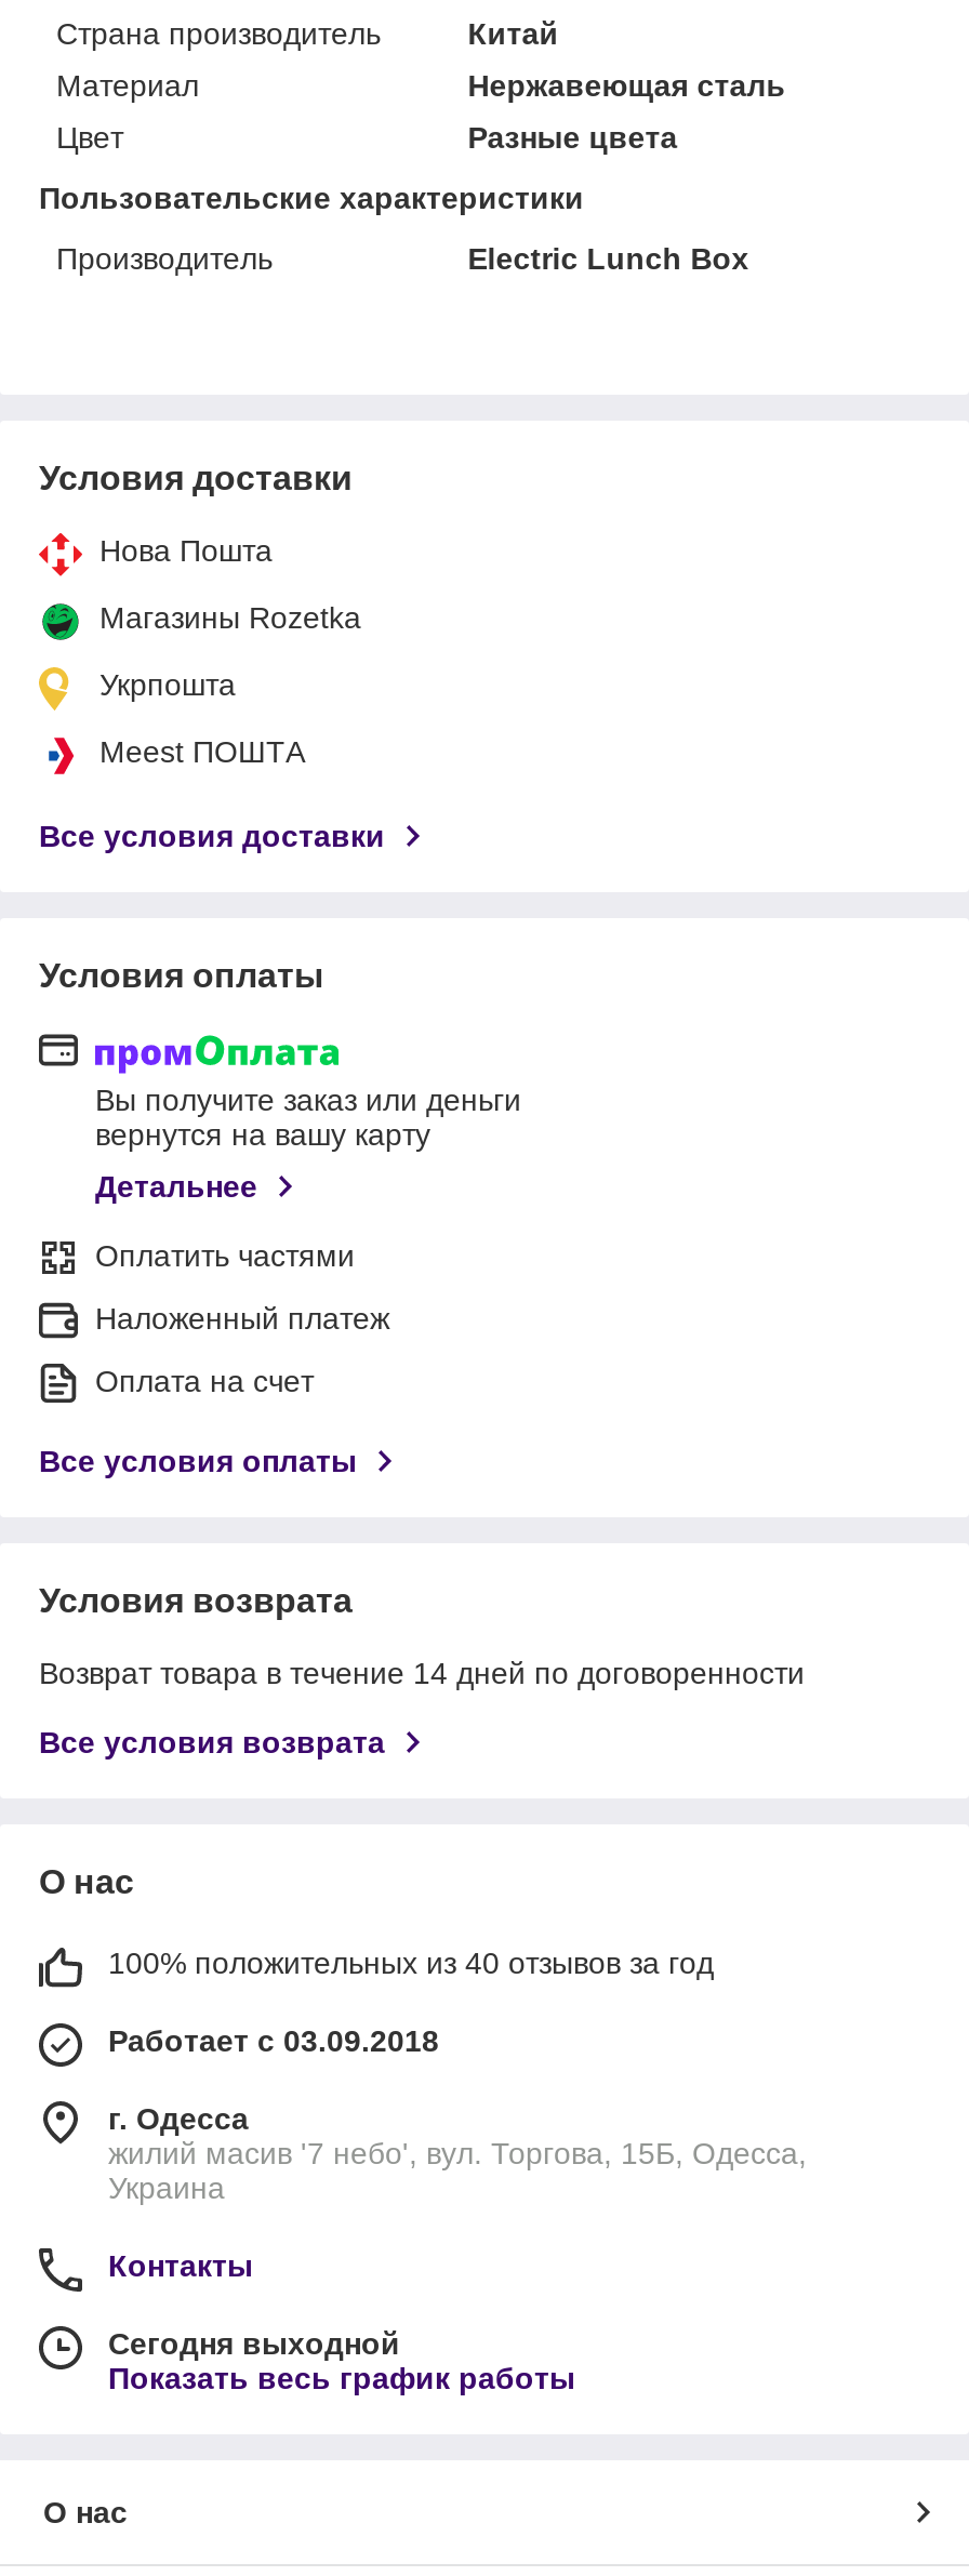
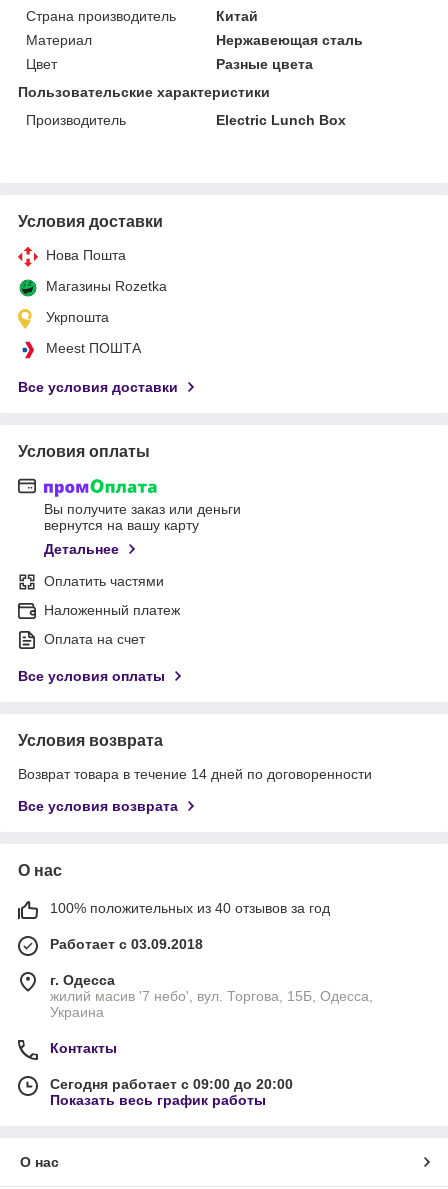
- Сегодня выходной
+ Сегодня работает с 09:00 до 20:00
